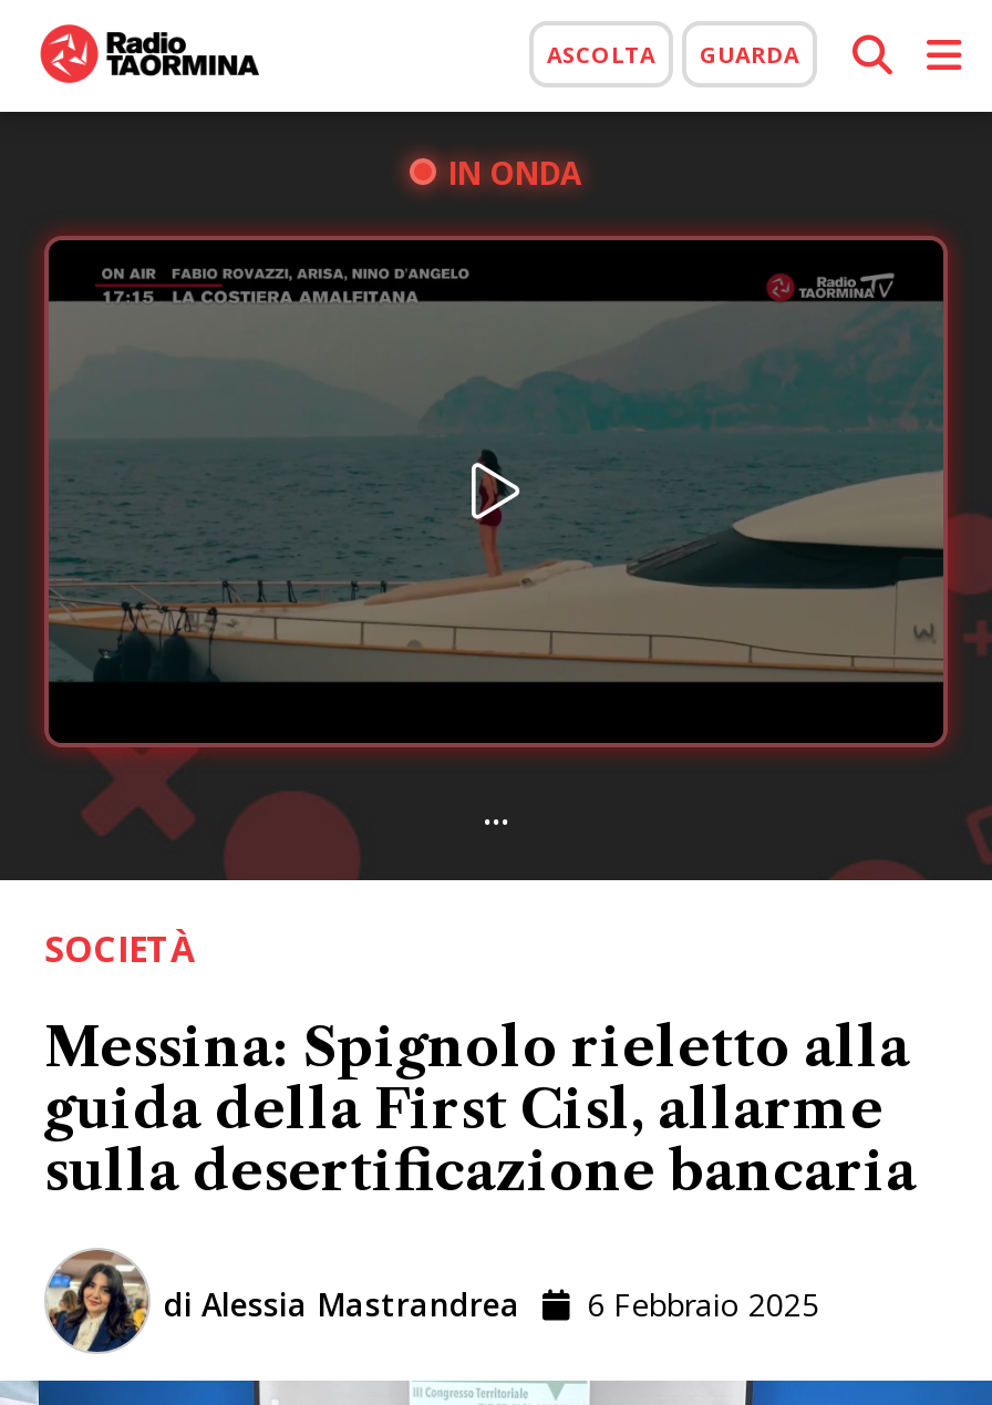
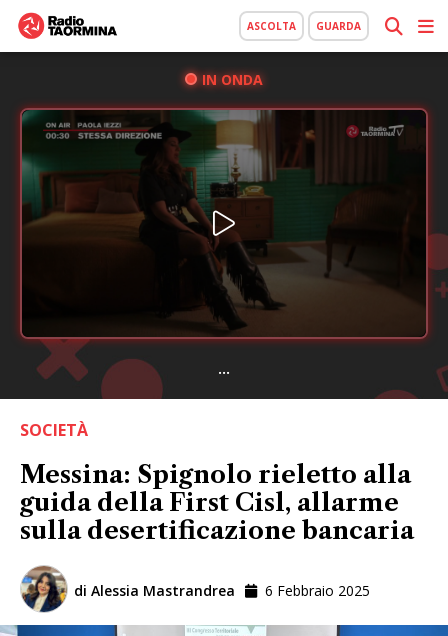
- [image]
+ [image]
